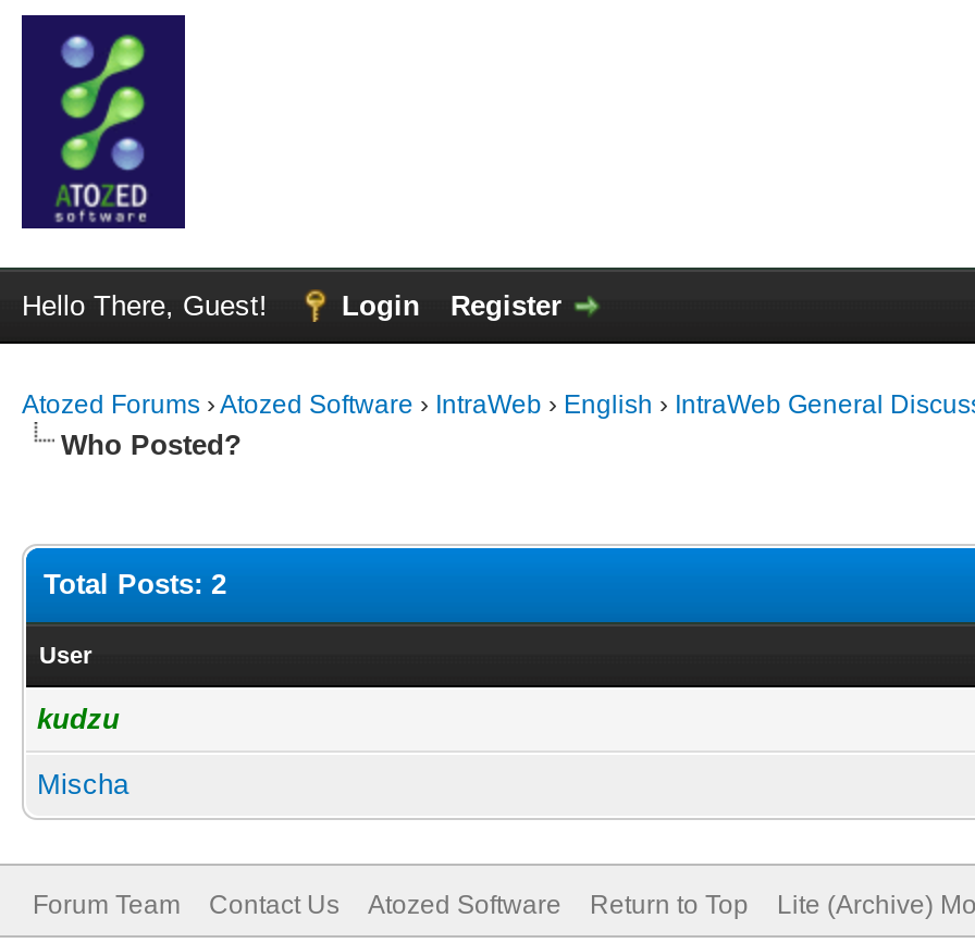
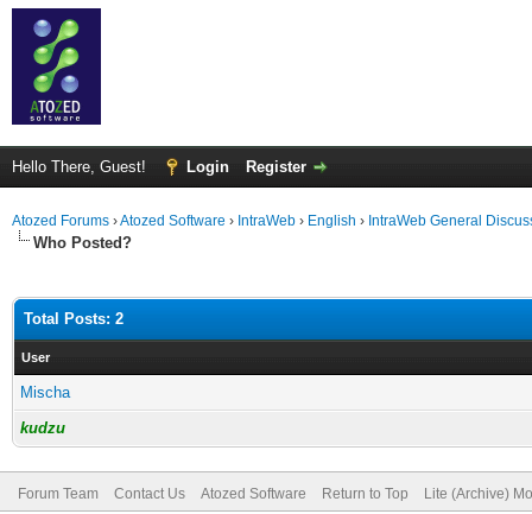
moved down: kudzu

moved up: Mischa
